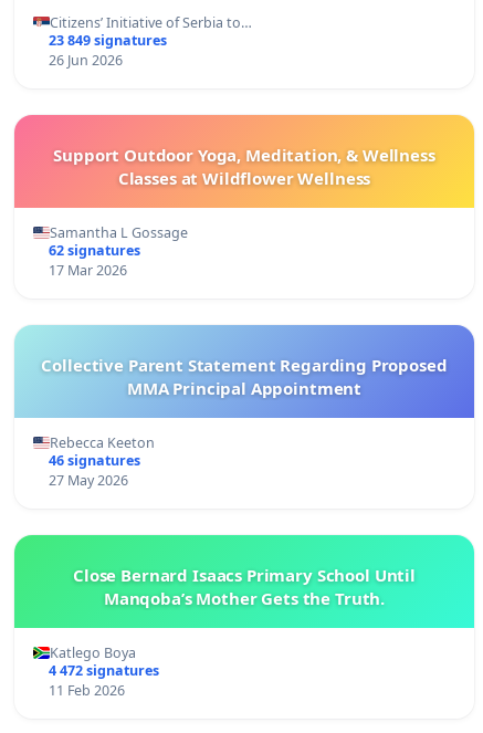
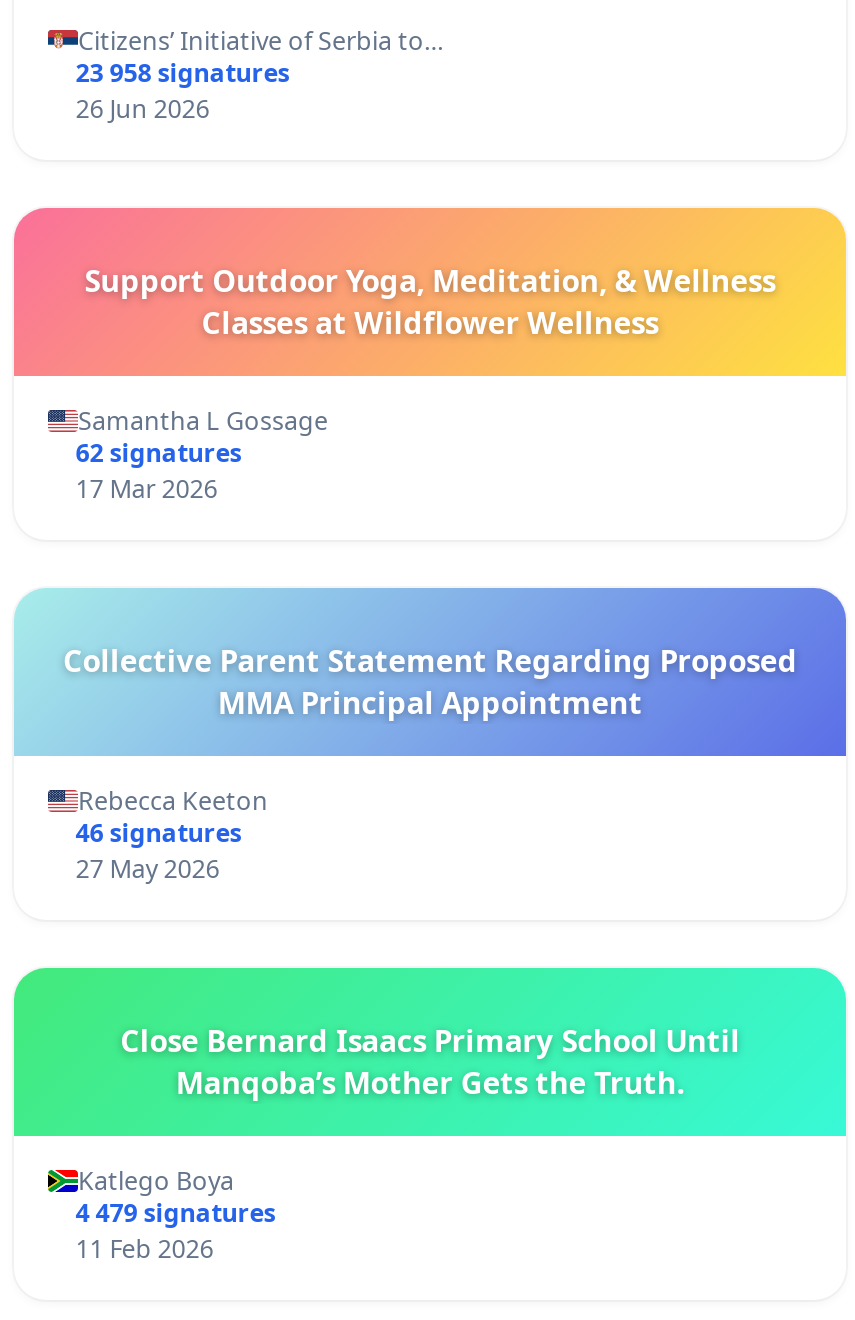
- 23 849 signatures
+ 23 958 signatures

- 4 472 signatures
+ 4 479 signatures
